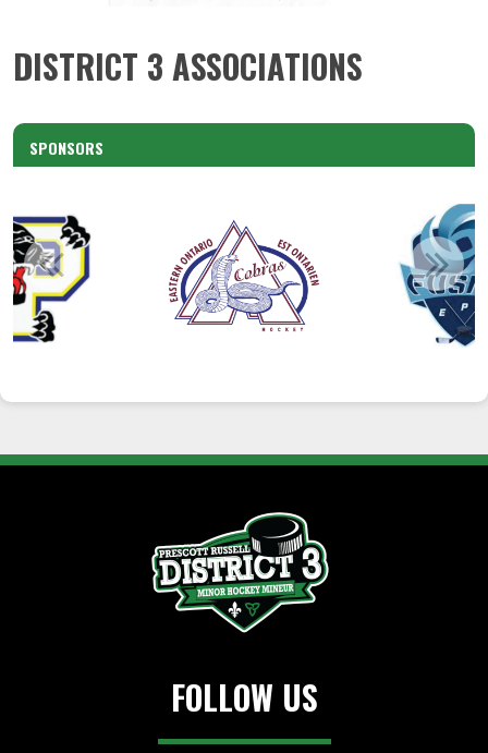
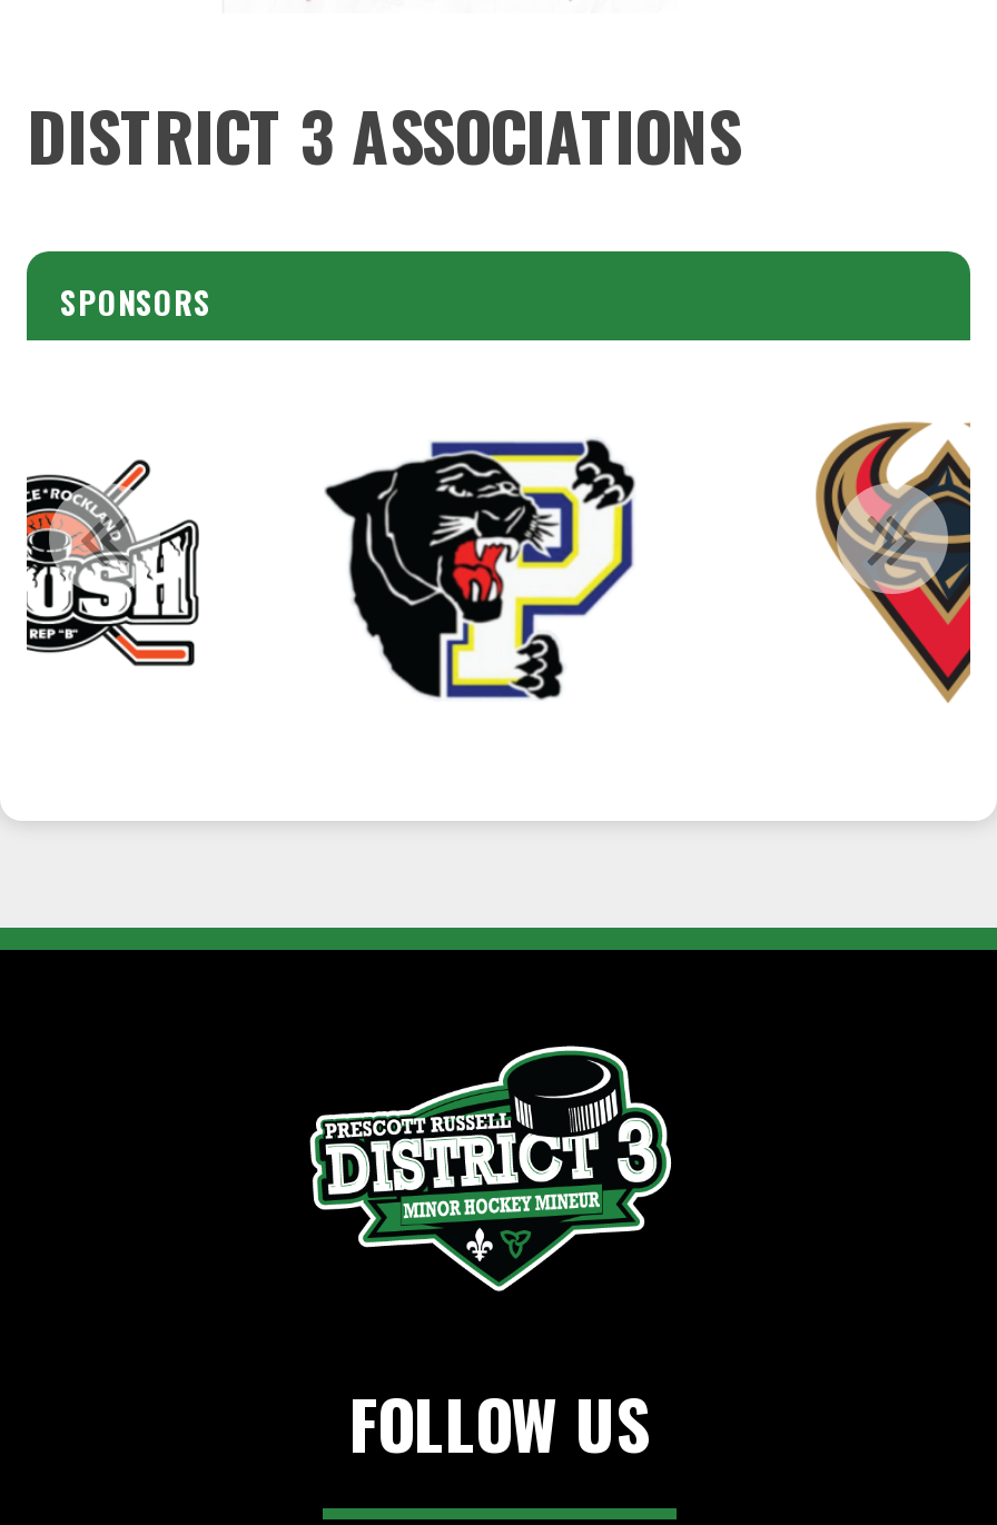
- [image]
+ [image]

- [image]
+ [image]

- [image]
+ [image]
